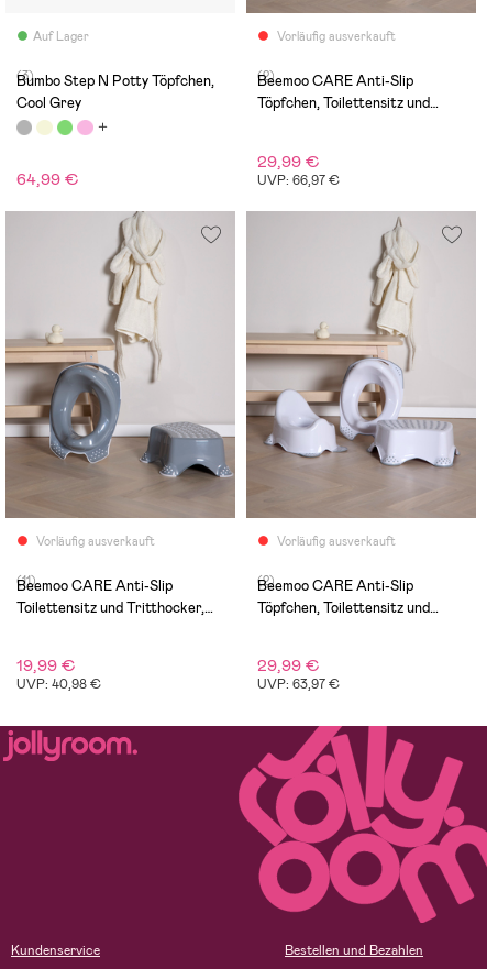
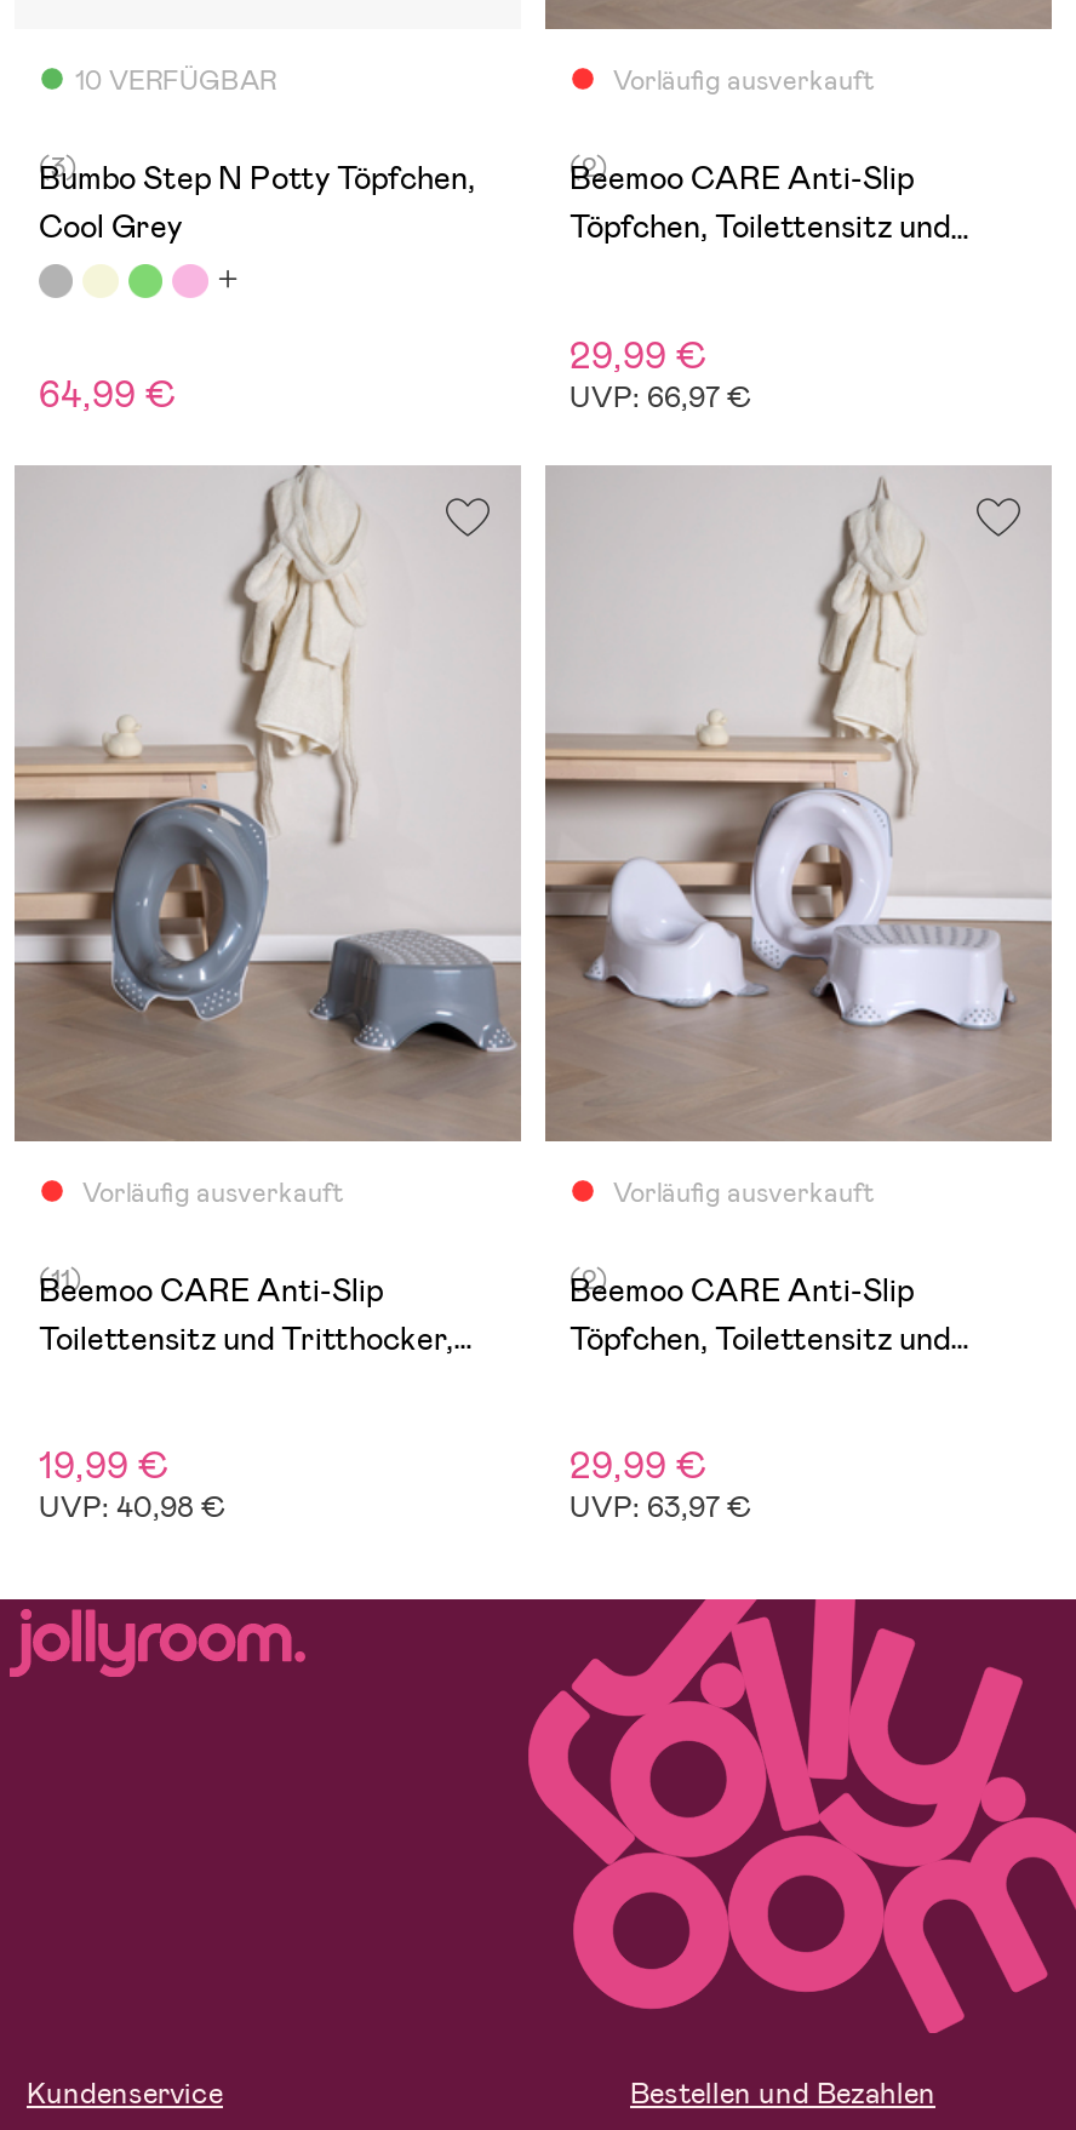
- Auf Lager
+ 10 VERFÜGBAR
